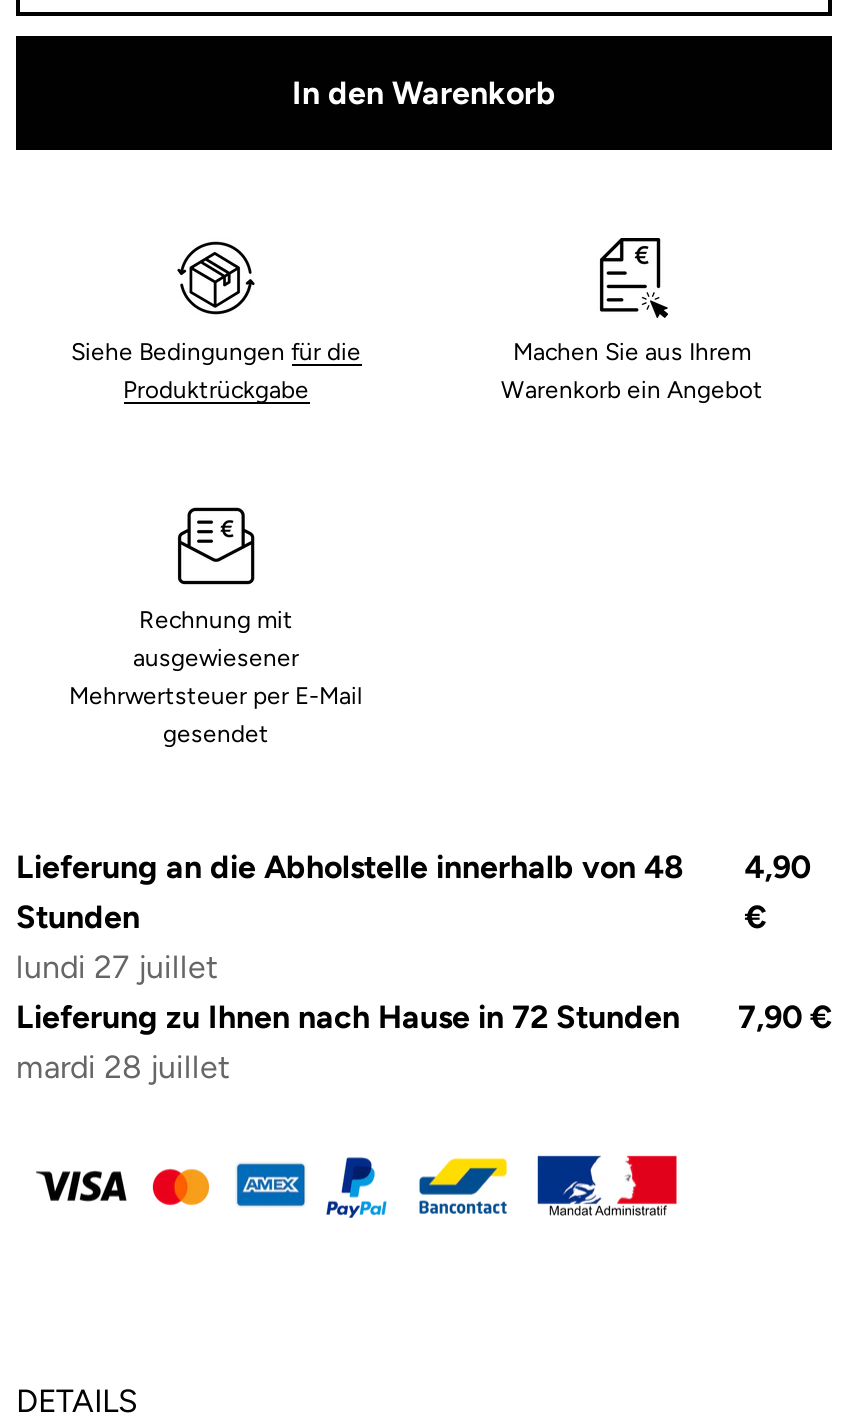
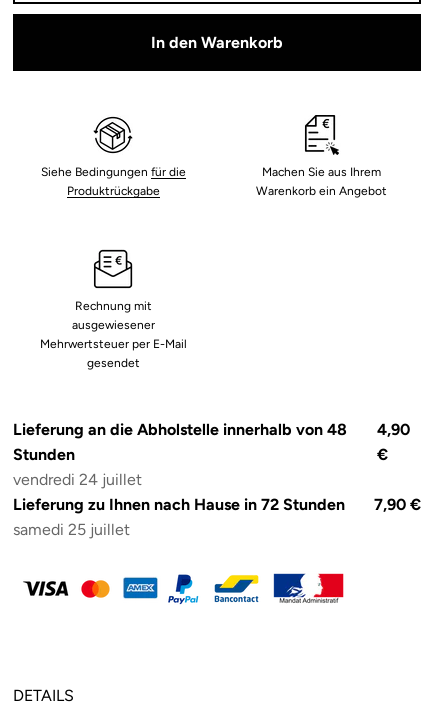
- lundi 27 juillet
+ vendredi 24 juillet

- mardi 28 juillet
+ samedi 25 juillet
